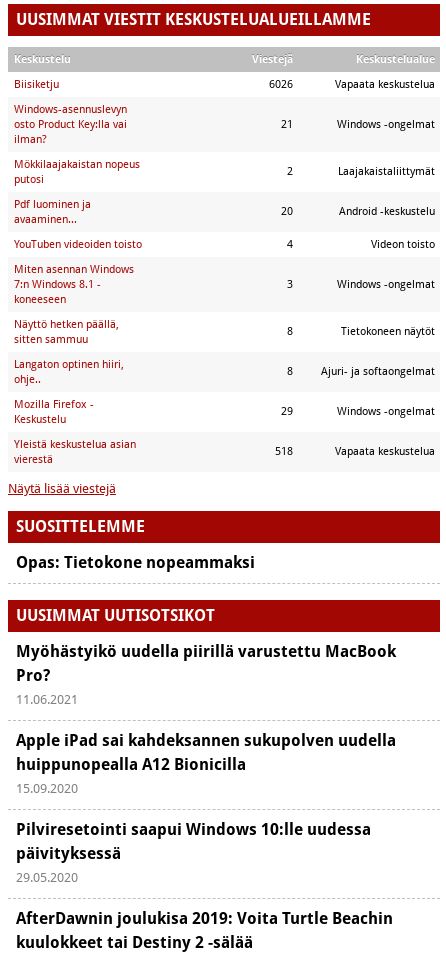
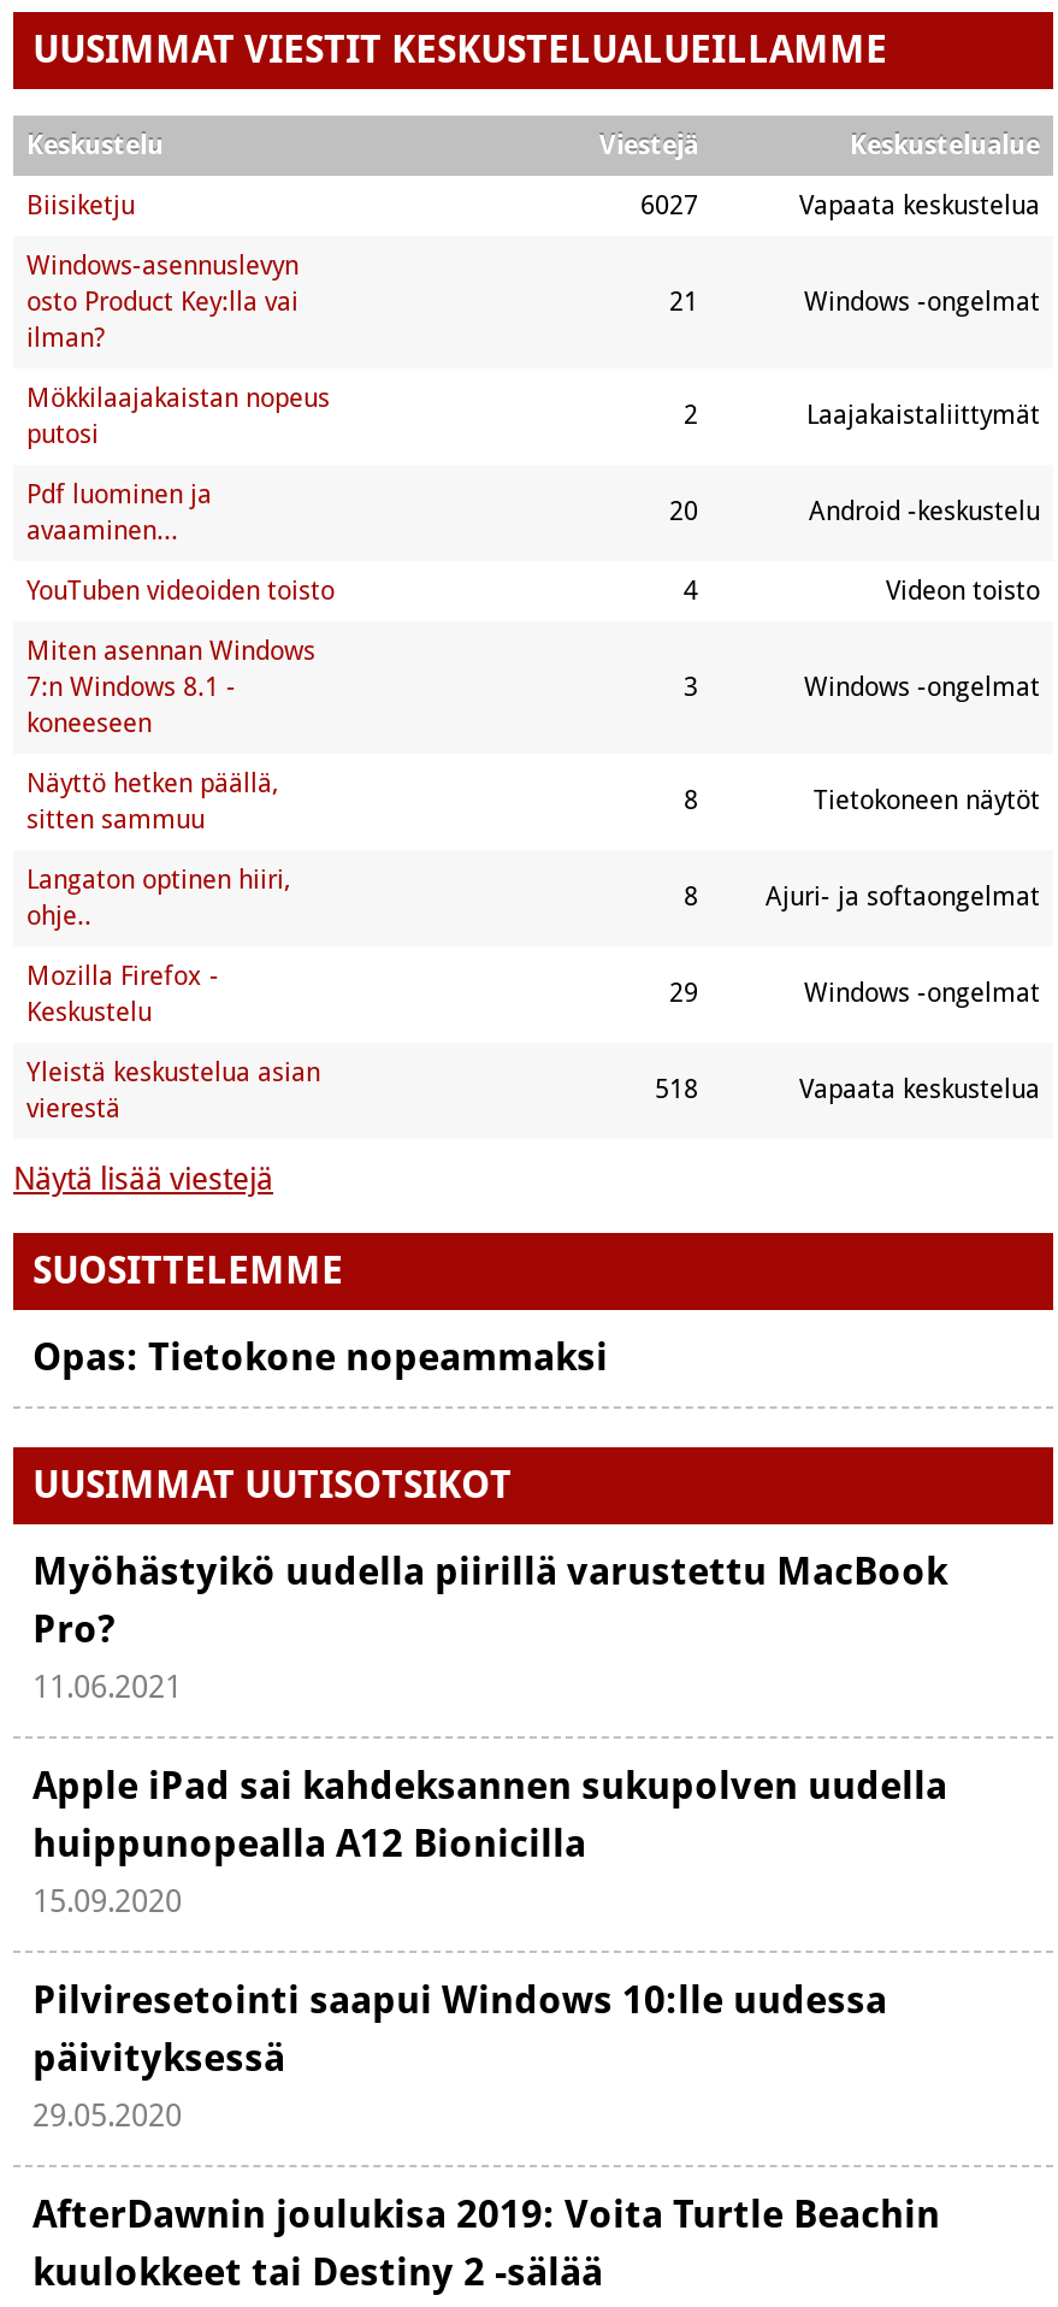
- 6026
+ 6027
